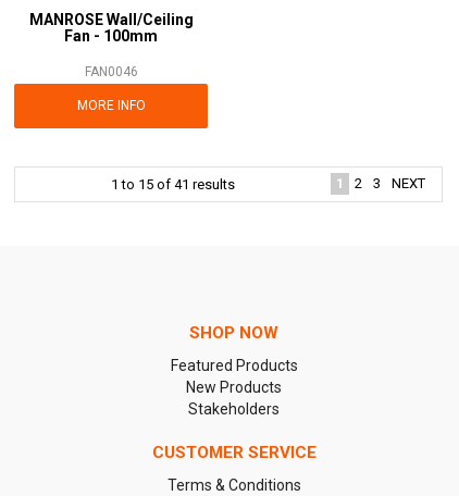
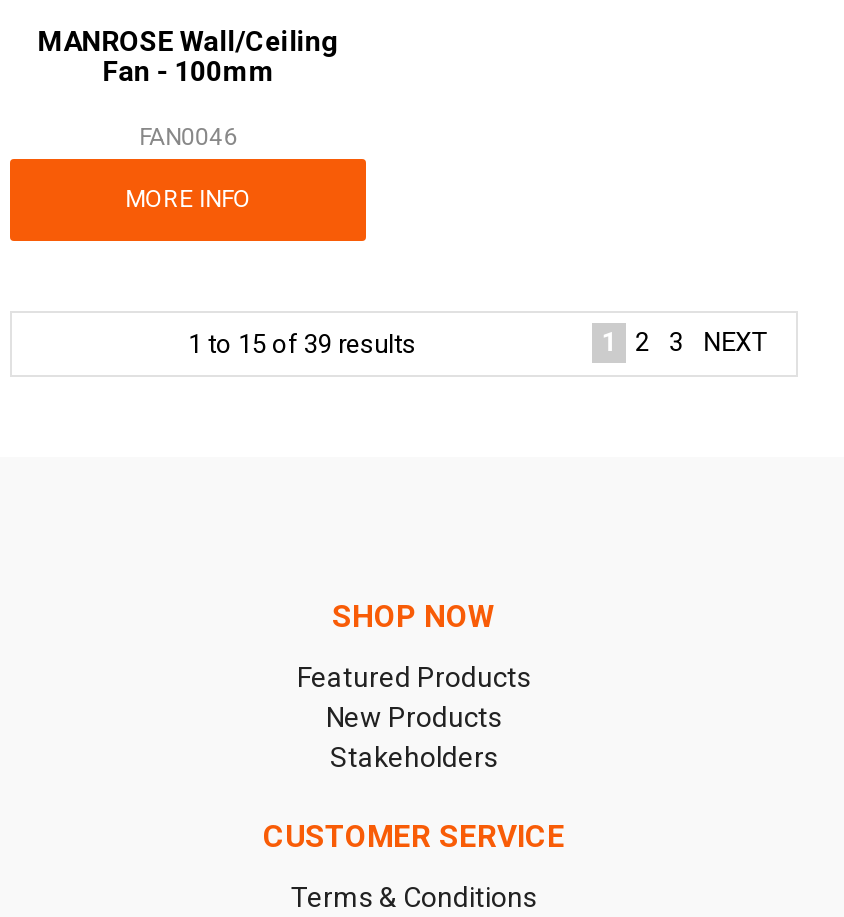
- 1 to 15 of 41 results
+ 1 to 15 of 39 results
